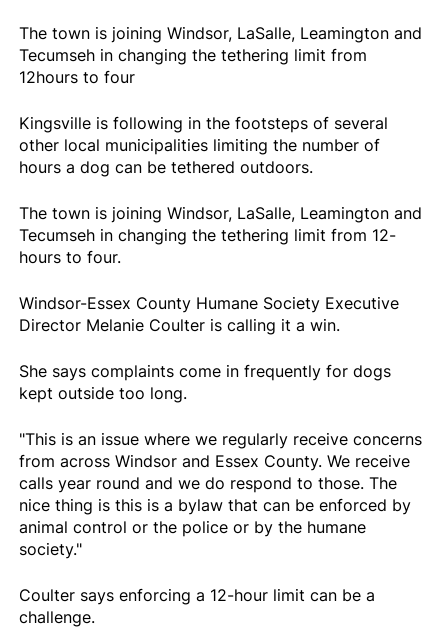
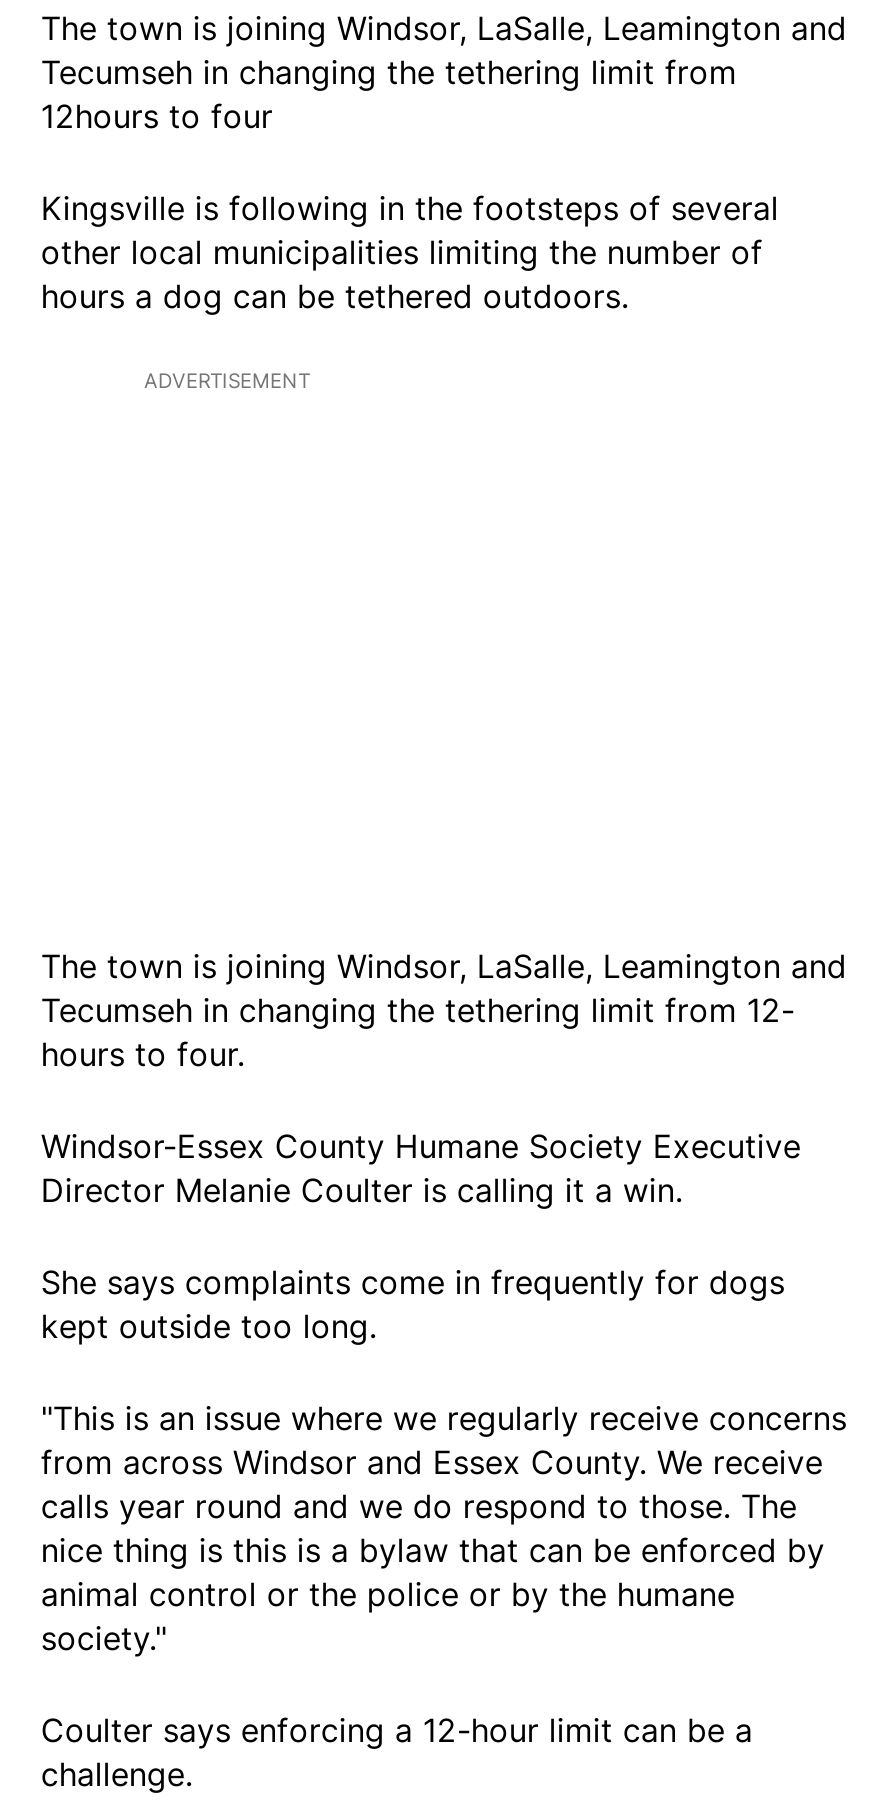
+ ADVERTISEMENT
